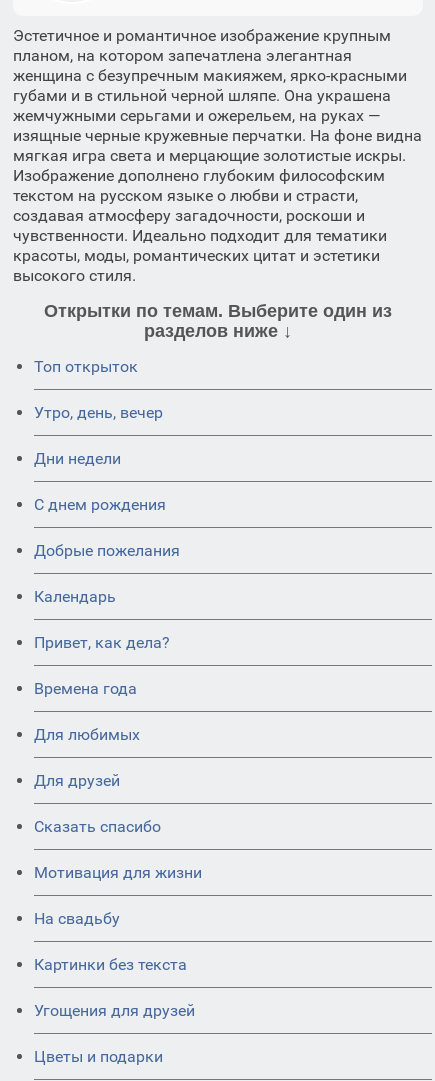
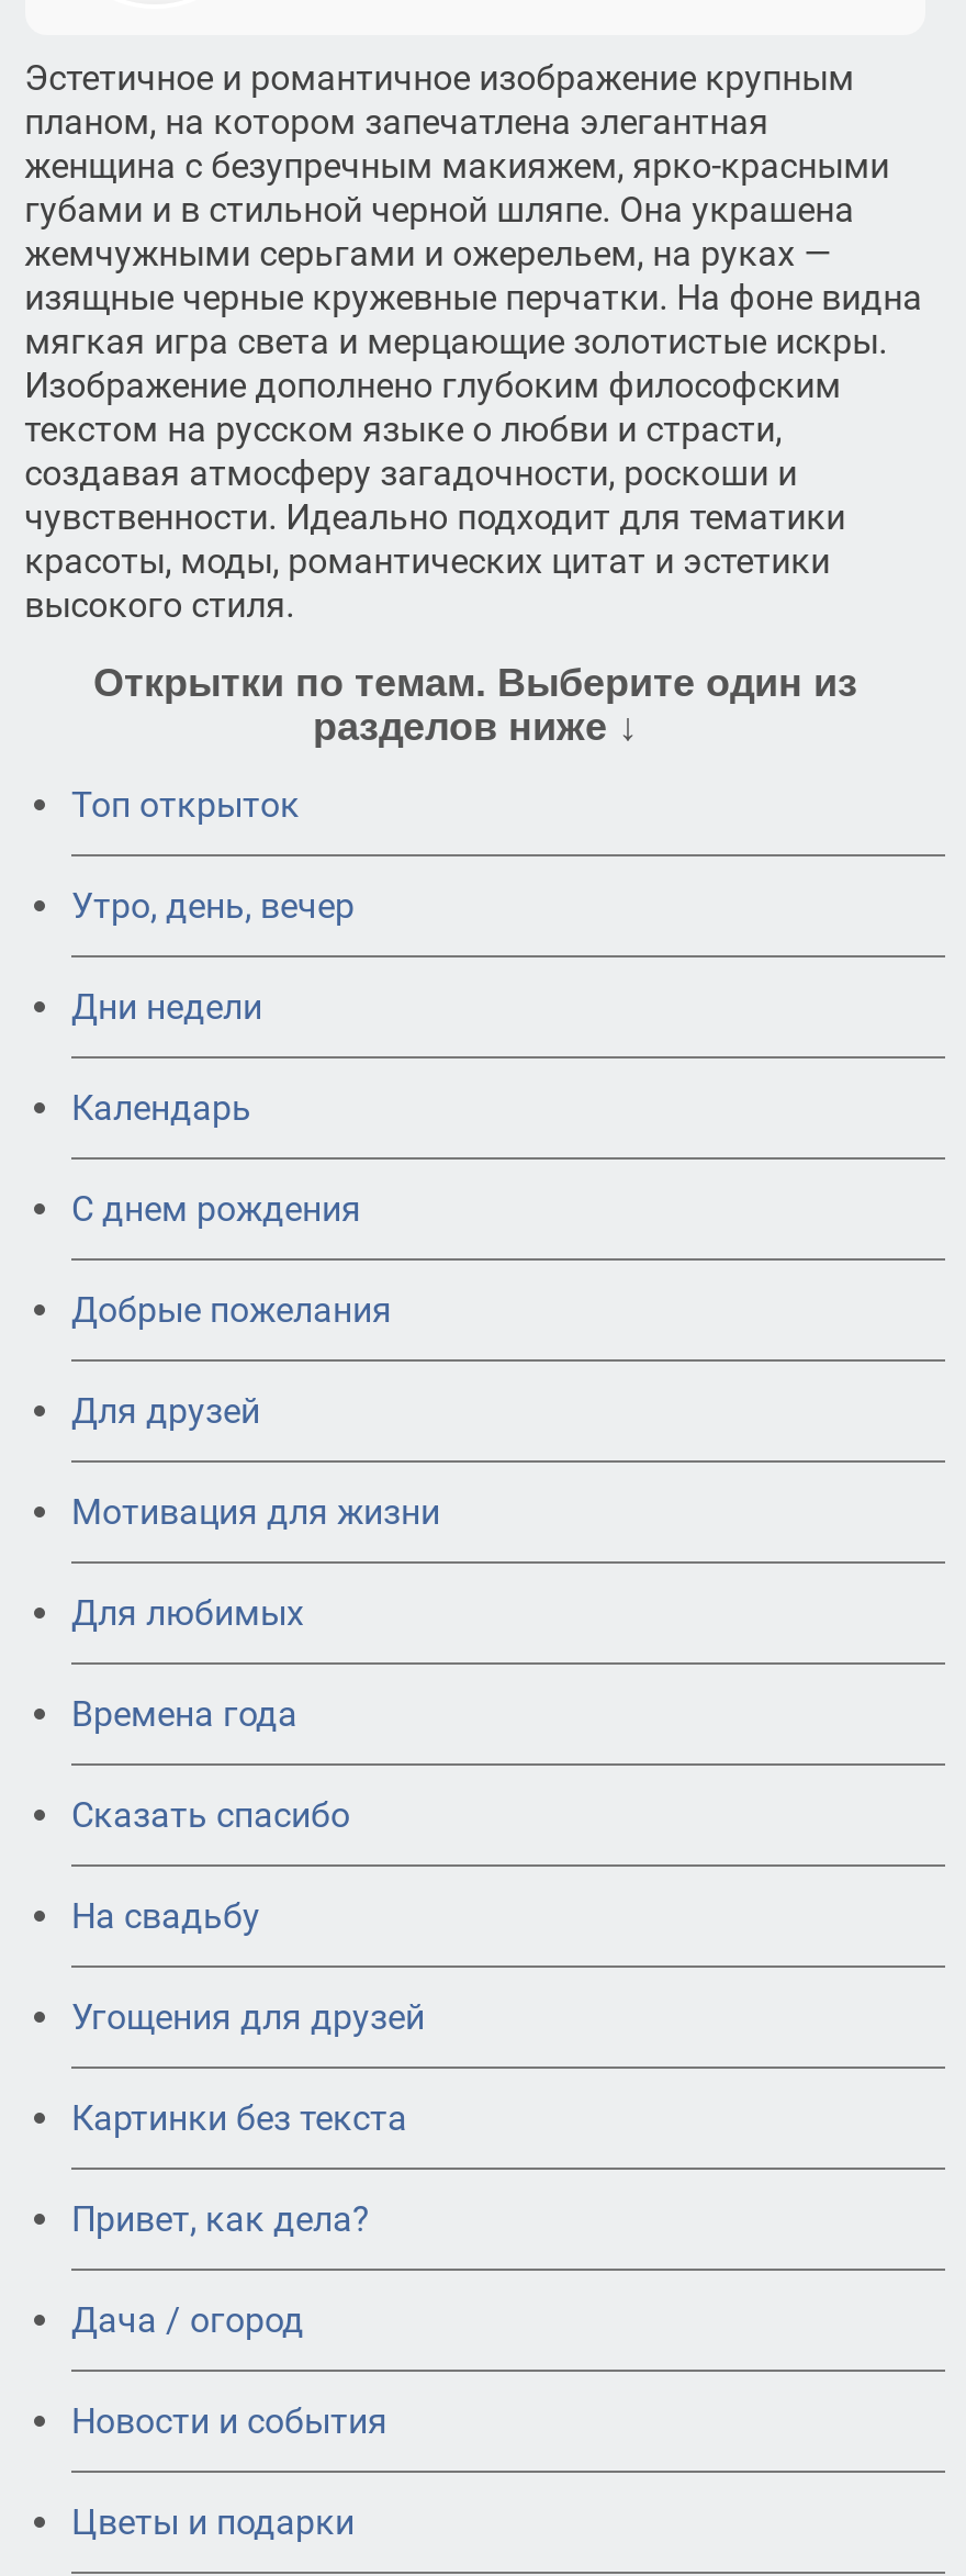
moved up: Календарь

moved down: Привет, как дела?

+ Дача / огород
+ Новости и события

moved up: Времена года | Для любимых | Для друзей | Сказать спасибо | Мотивация для жизни | На свадьбу | Картинки без текста | Угощения для друзей
